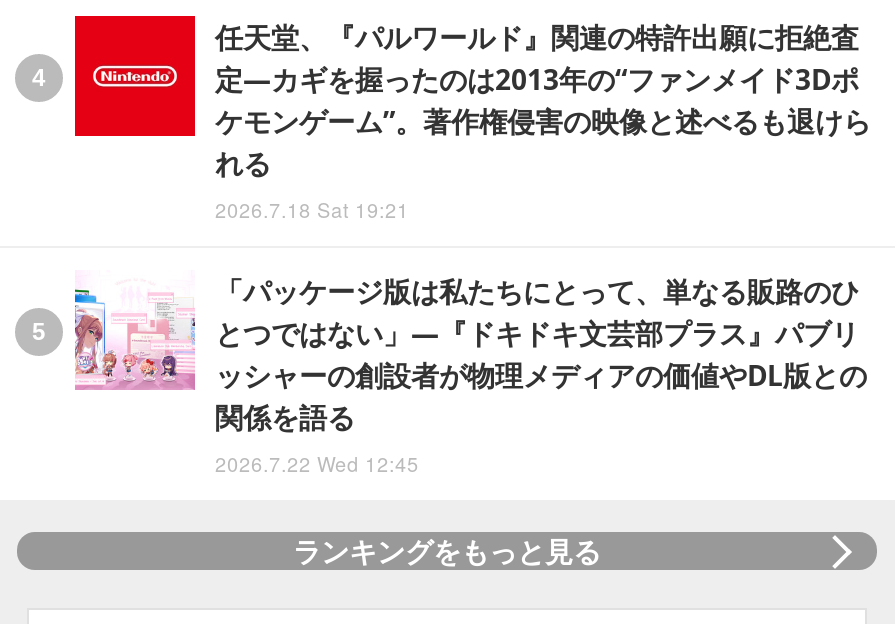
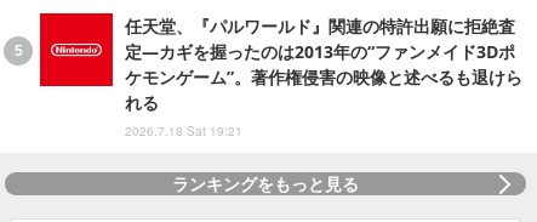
- [image]
- 「パッケージ版は私たちにとって、単なる販路のひ
- とつではない」―『ドキドキ文芸部プラス』パブリ
- ッシャーの創設者が物理メディアの価値やDL版との
- 関係を語る
- 2026.7.22 Wed 12:45
